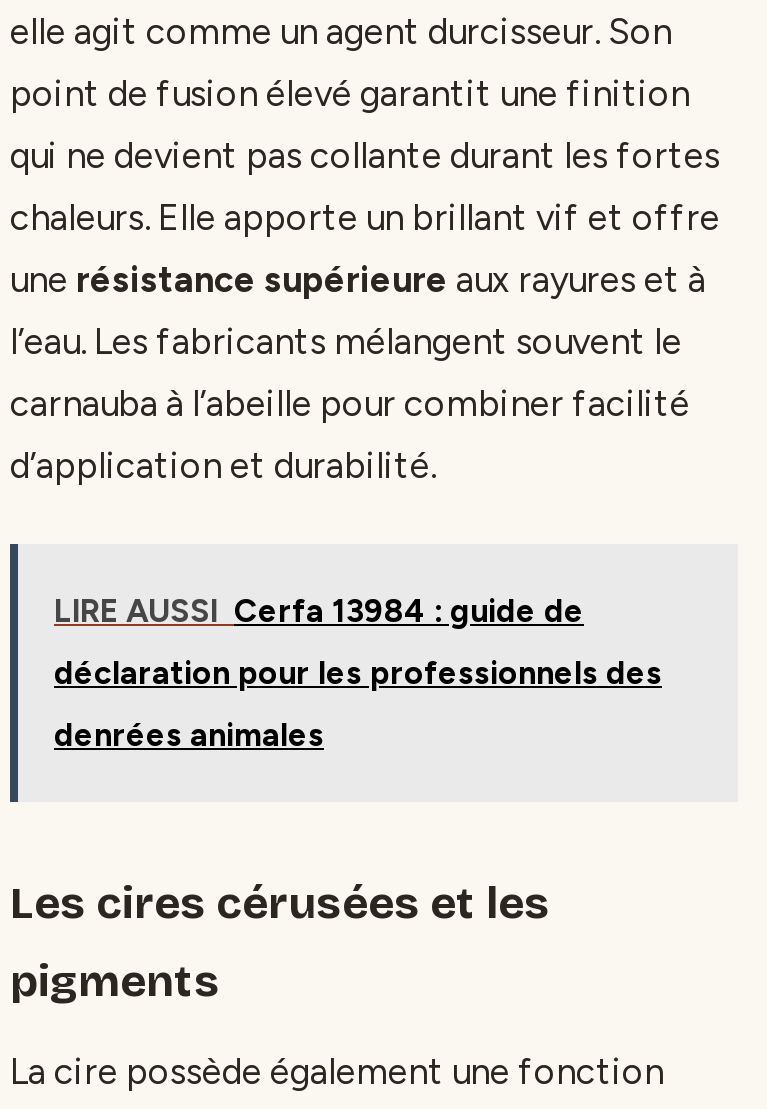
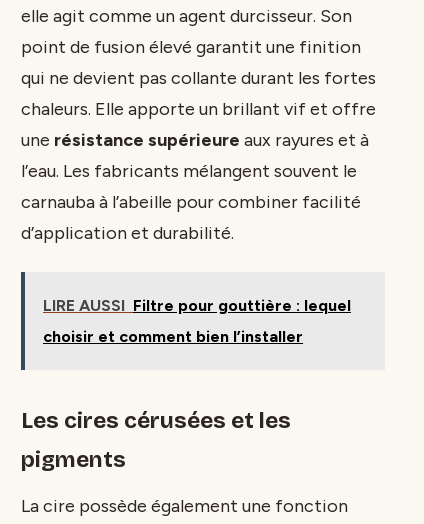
- LIRE AUSSI Cerfa 13984 : guide de
- déclaration pour les professionnels des
- denrées animales
+ LIRE AUSSI Filtre pour gouttière : lequel
+ choisir et comment bien l’installer
